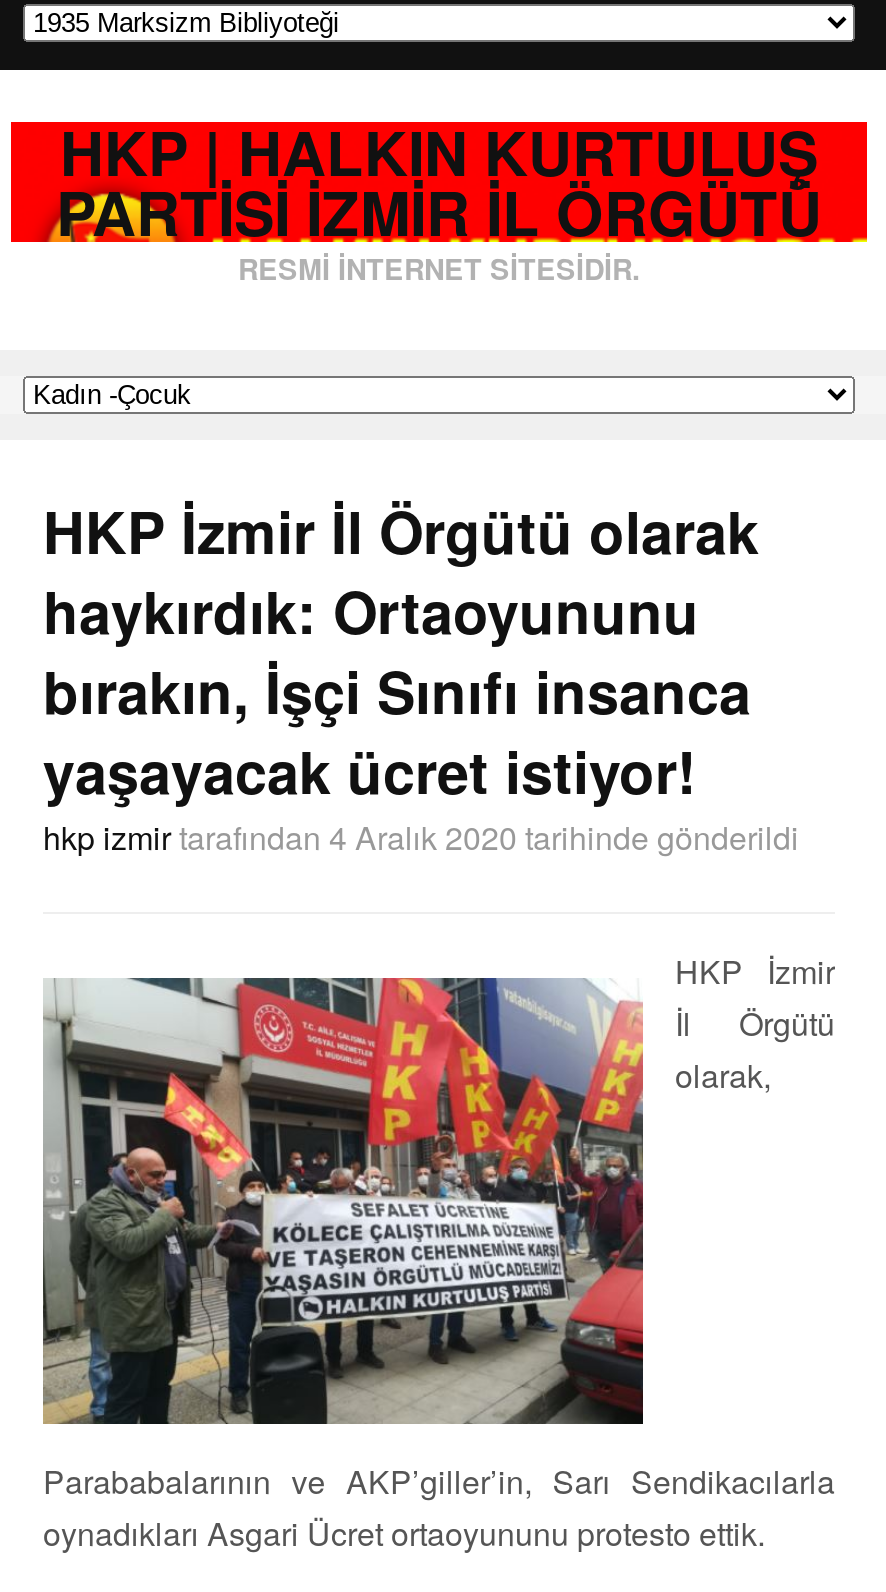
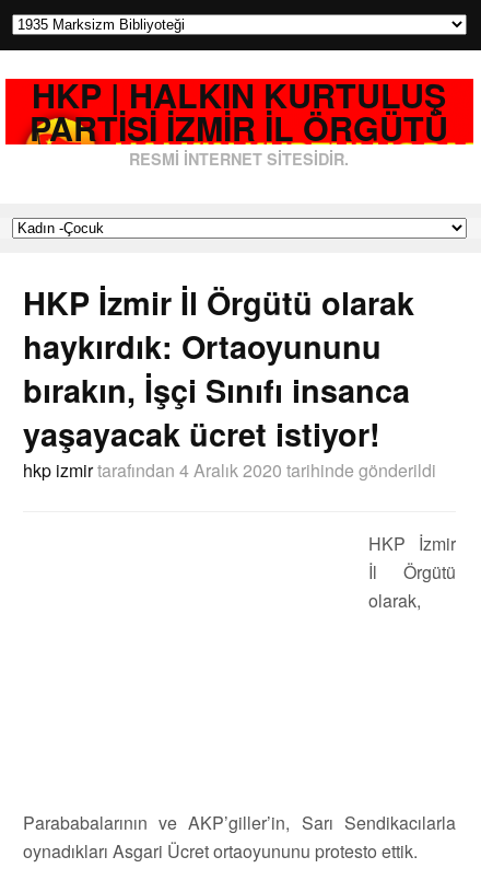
- [image]
